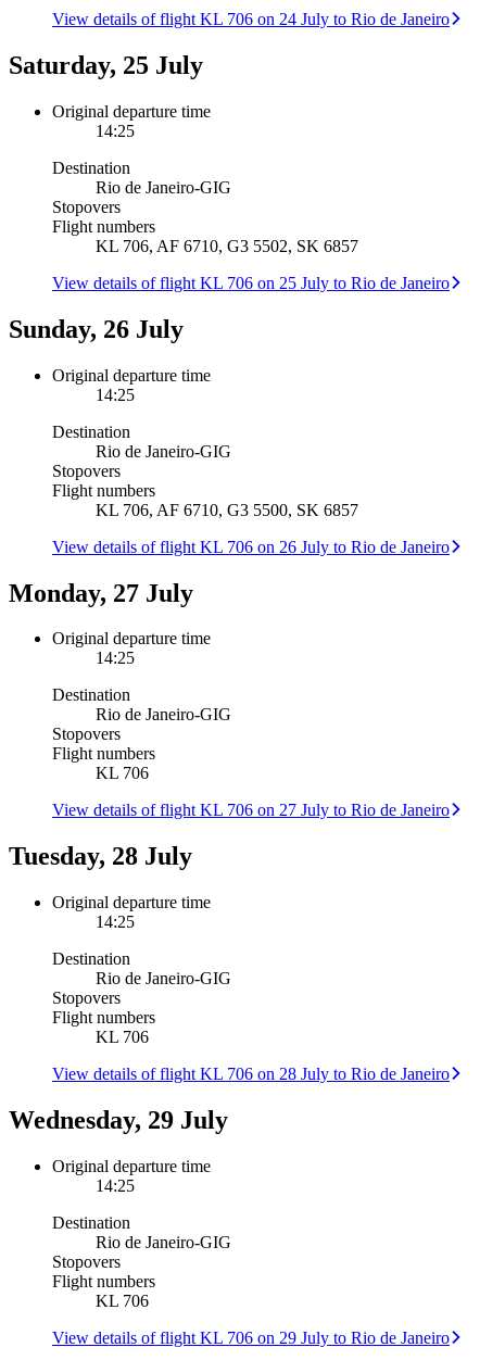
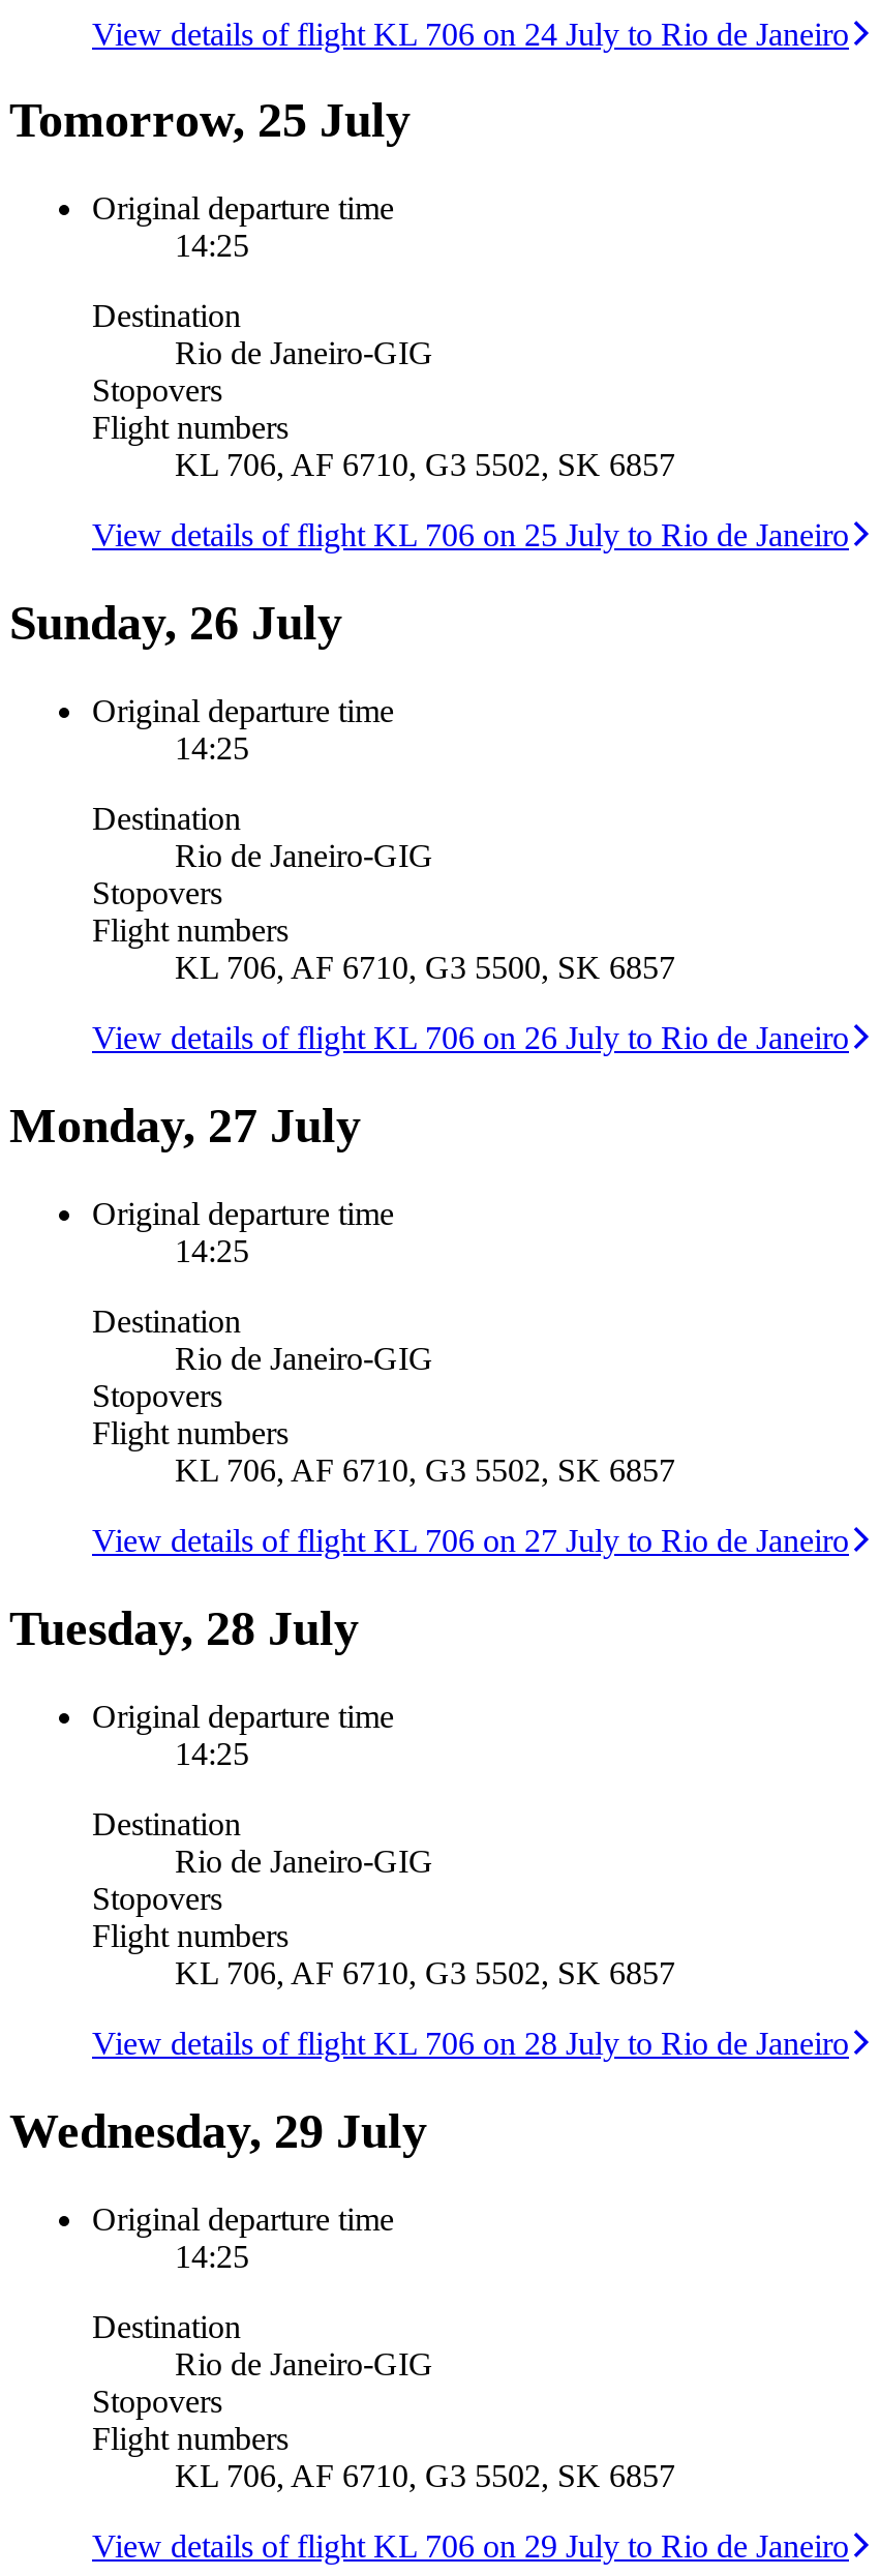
- Saturday, 25 July
+ Tomorrow, 25 July

- KL 706
+ KL 706, AF 6710, G3 5502, SK 6857

- KL 706
+ KL 706, AF 6710, G3 5502, SK 6857

- KL 706
+ KL 706, AF 6710, G3 5502, SK 6857
